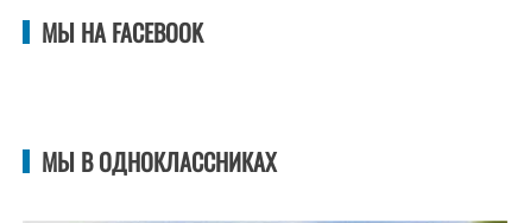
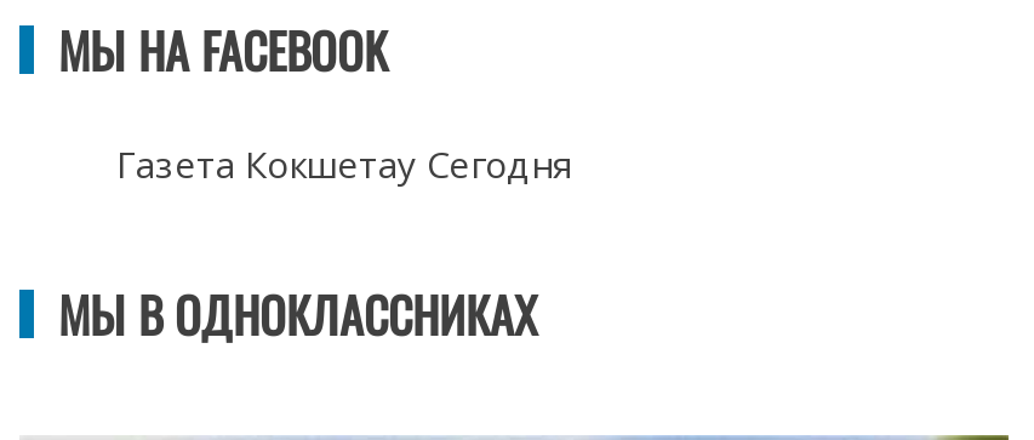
+ Газета Кокшетау Сегодня
